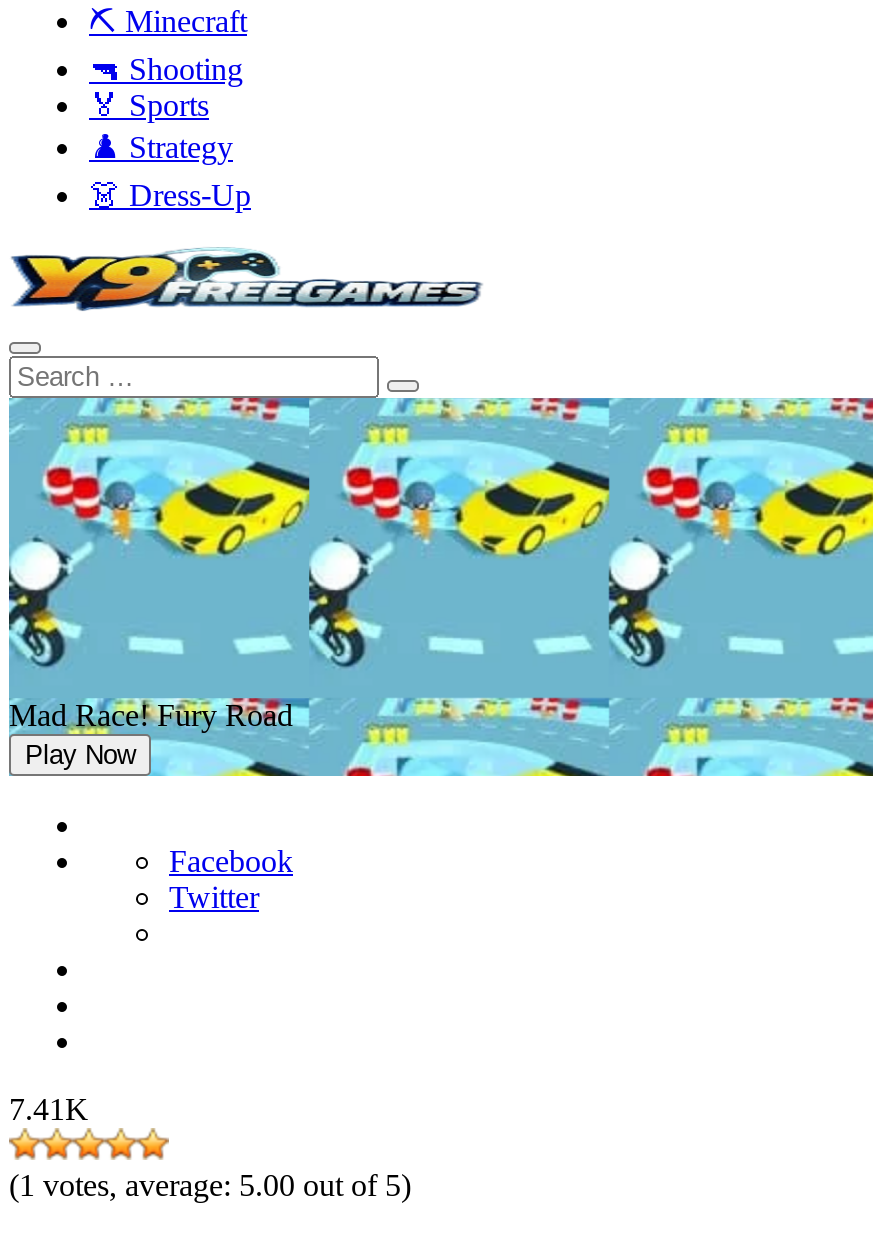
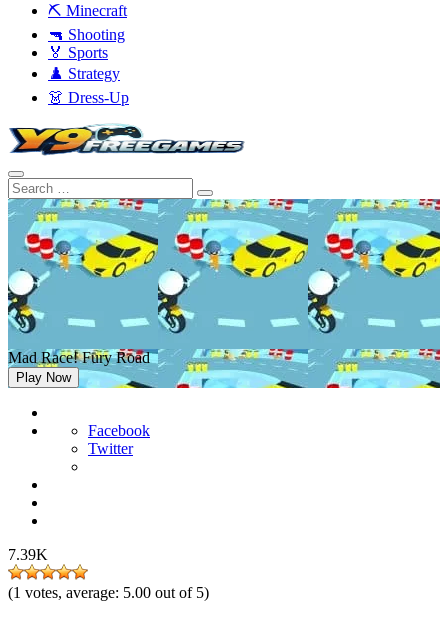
- 7.41K
+ 7.39K
